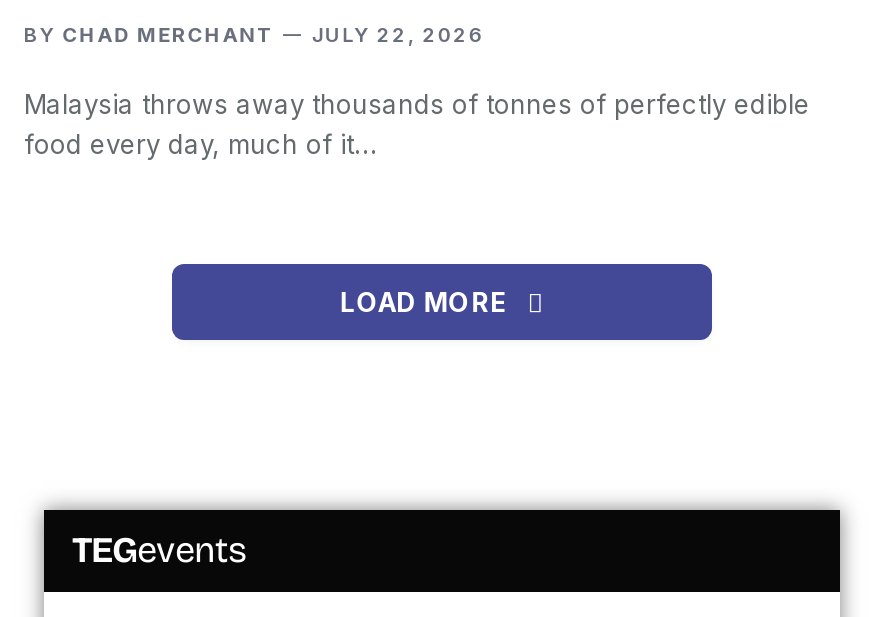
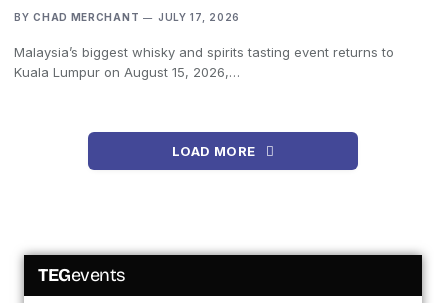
- BY CHAD MERCHANT JULY 22, 2026
+ BY CHAD MERCHANT JULY 17, 2026

- Malaysia throws away thousands of tonnes of perfectly edible
- food every day, much of it…
+ Malaysia’s biggest whisky and spirits tasting event returns to
+ Kuala Lumpur on August 15, 2026,…
